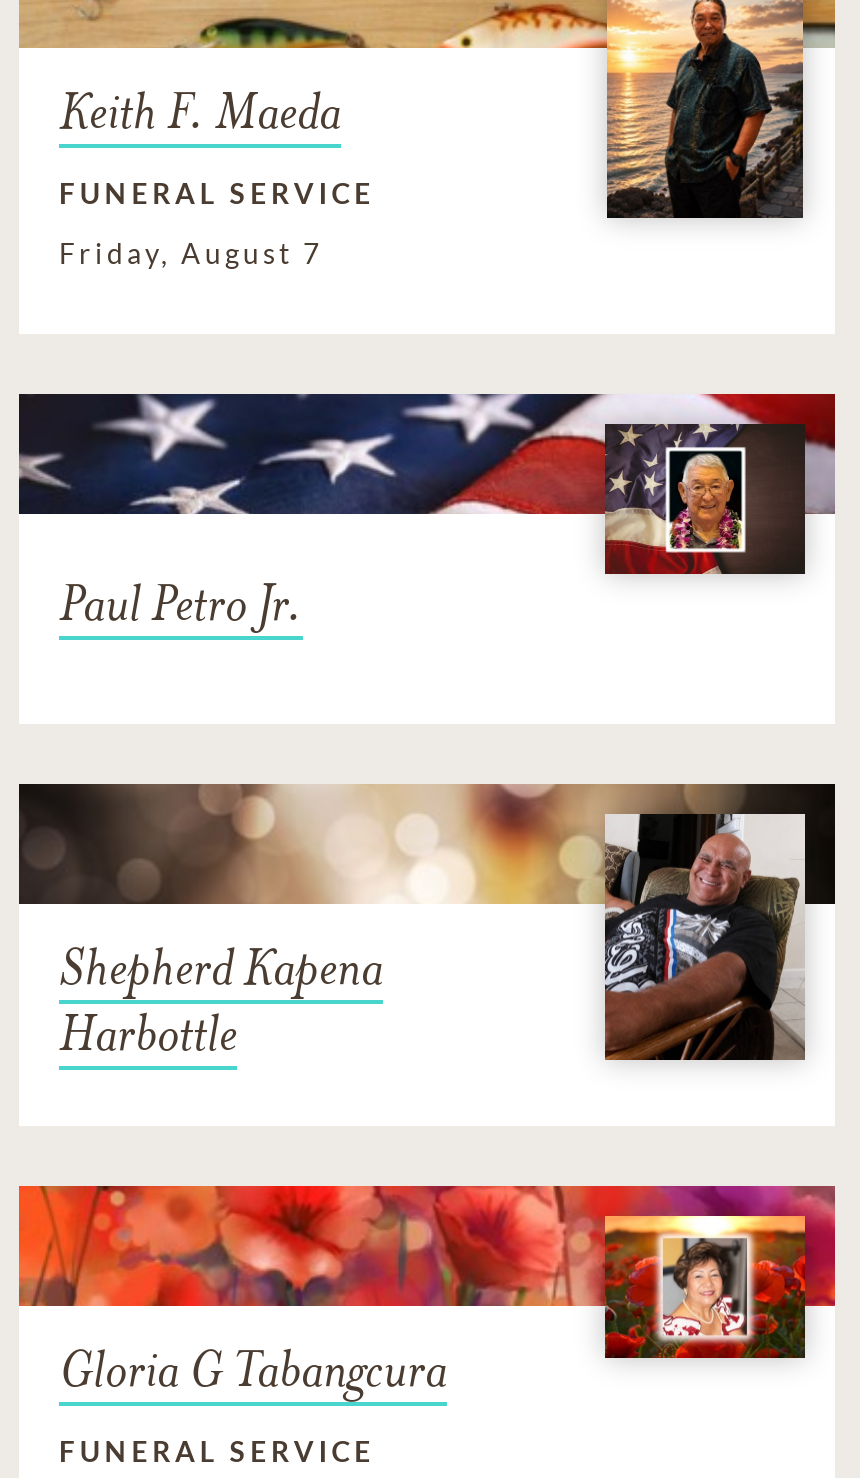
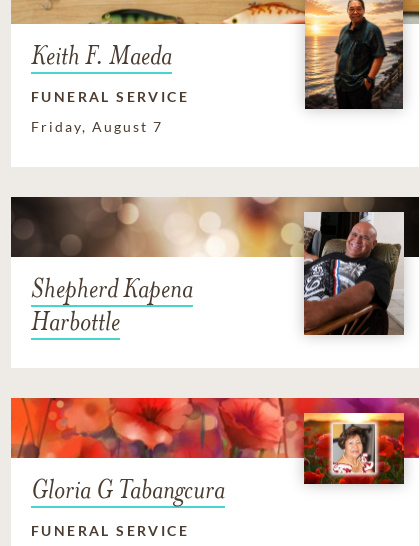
- Paul Petro Jr.
